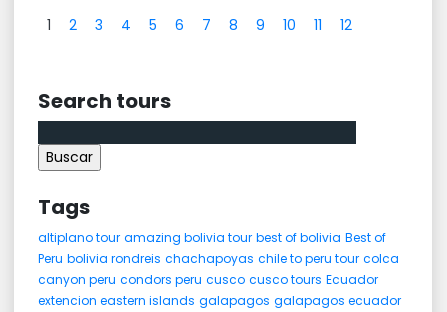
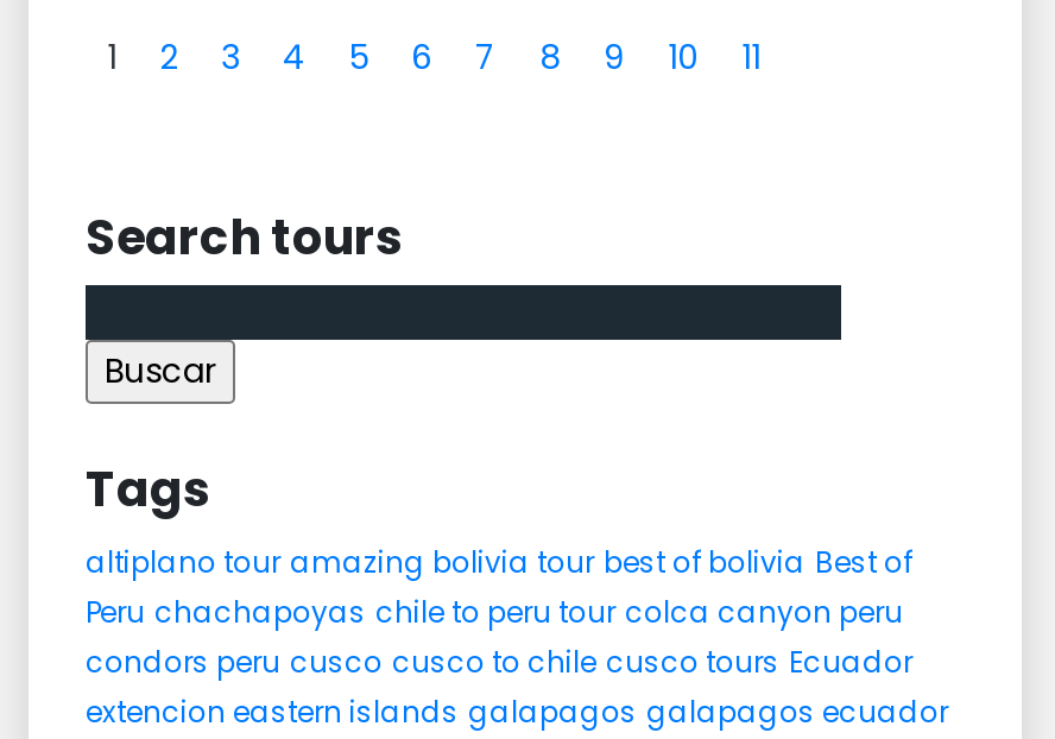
- 12

- Peru bolivia rondreis chachapoyas chile to peru tour colca
- canyon peru condors peru cusco cusco tours Ecuador
+ Peru chachapoyas chile to peru tour colca canyon peru
+ condors peru cusco cusco to chile cusco tours Ecuador
